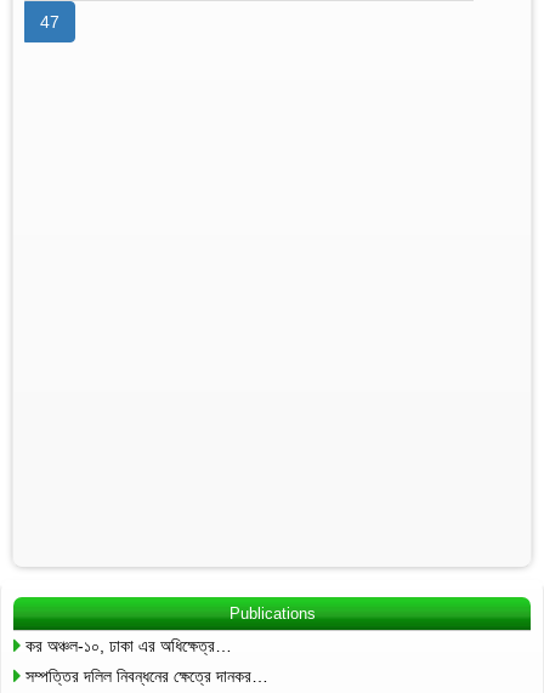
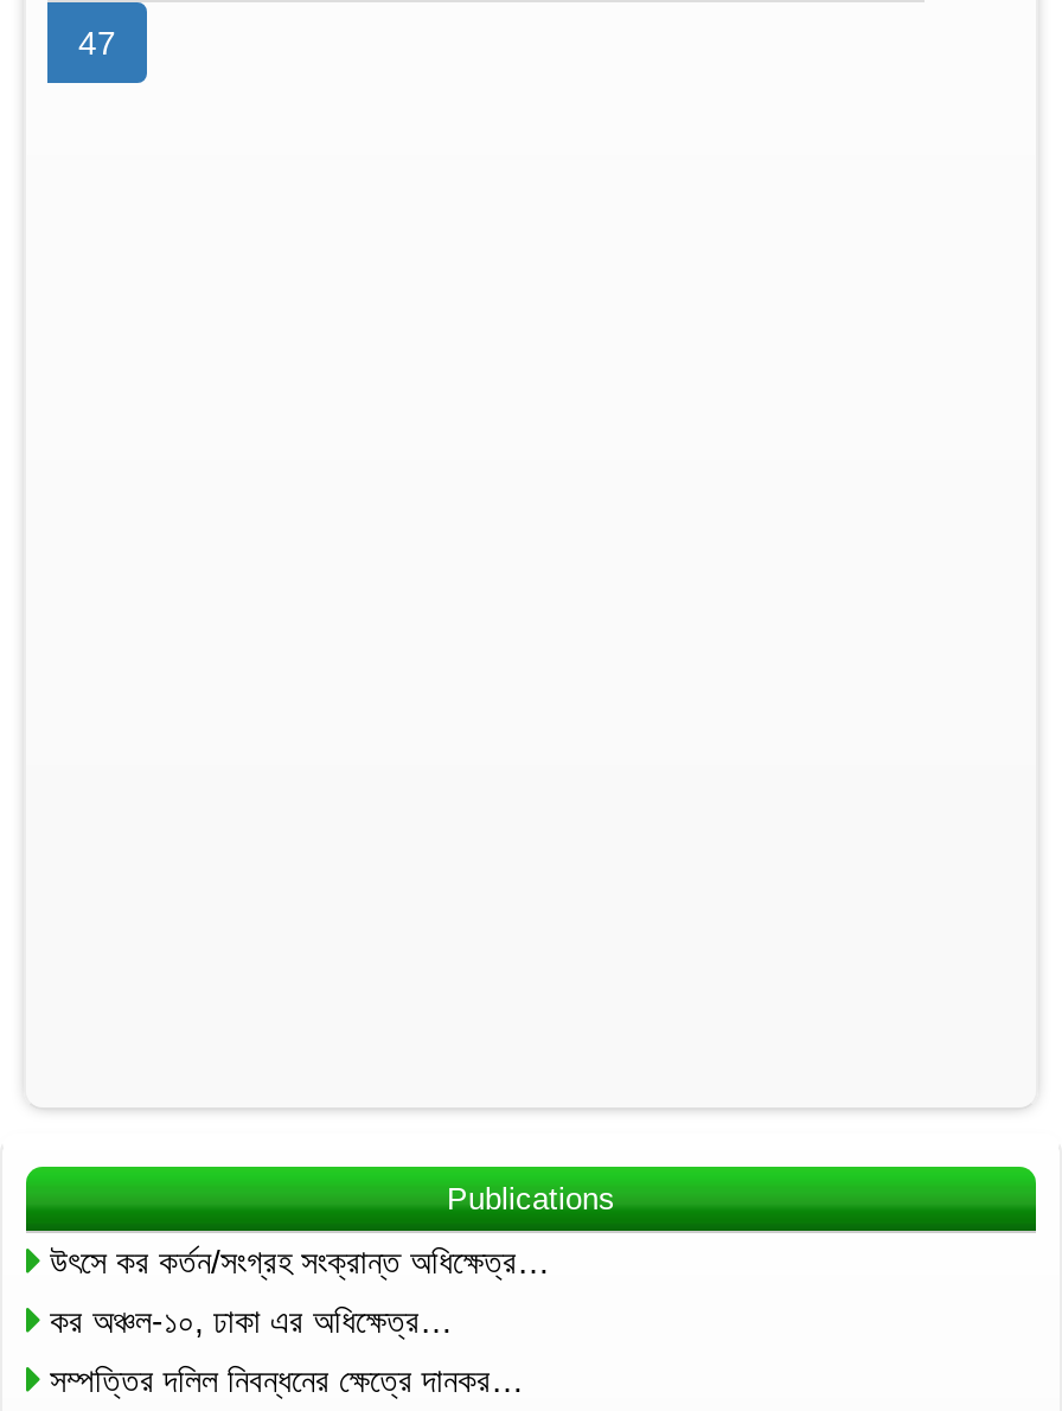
+ উৎসে কর কর্তন/সংগ্রহ সংক্রান্ত অধিক্ষেত্র…
